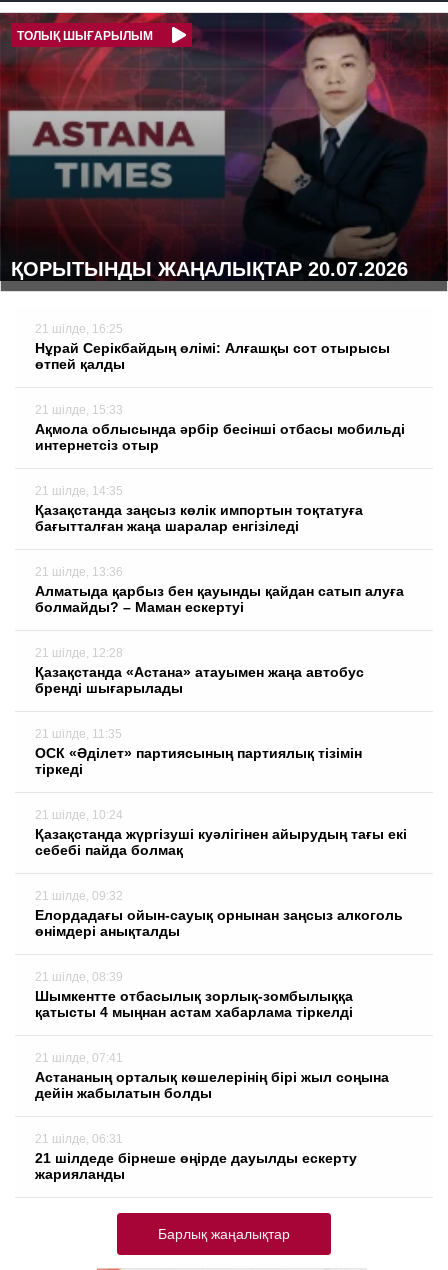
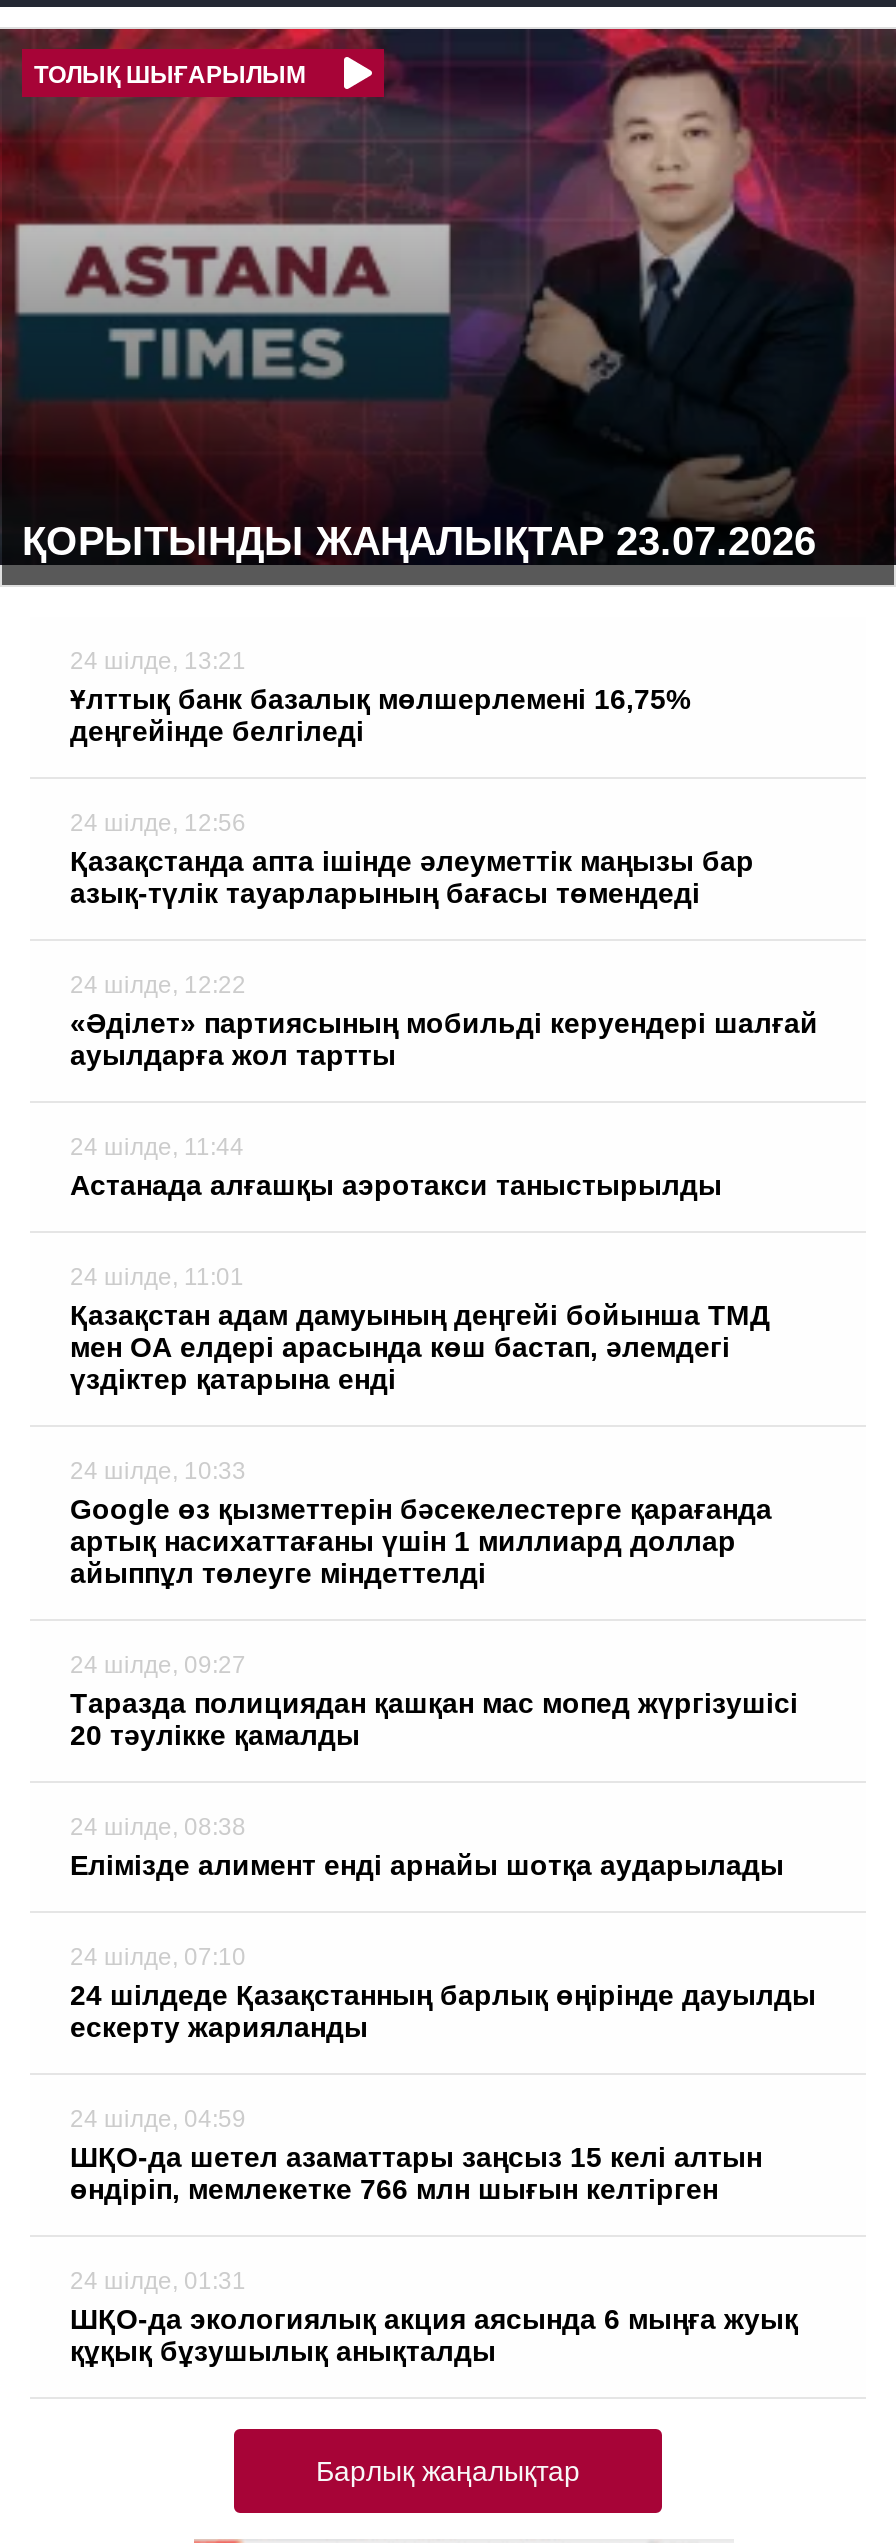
- ҚОРЫТЫНДЫ ЖАҢАЛЫҚТАР 20.07.2026
+ ҚОРЫТЫНДЫ ЖАҢАЛЫҚТАР 23.07.2026

- 21 шілде, 16:25
- Нұрай Серікбайдың өлімі: Алғашқы сот отырысы
- өтпей қалды
+ 24 шілде, 13:21
+ Ұлттық банк базалық мөлшерлемені 16,75%
+ деңгейінде белгіледі

- 21 шілде, 15:33
- Ақмола облысында әрбір бесінші отбасы мобильді
- интернетсіз отыр
+ 24 шілде, 12:56
+ Қазақстанда апта ішінде әлеуметтік маңызы бар
+ азық-түлік тауарларының бағасы төмендеді

- 21 шілде, 14:35
- Қазақстанда заңсыз көлік импортын тоқтатуға
- бағытталған жаңа шаралар енгізіледі
+ 24 шілде, 12:22
+ «Әділет» партиясының мобильді керуендері шалғай
+ ауылдарға жол тартты

- 21 шілде, 13:36
- Алматыда қарбыз бен қауынды қайдан сатып алуға
- болмайды? – Маман ескертуі
+ 24 шілде, 11:44
+ Астанада алғашқы аэротакси таныстырылды

- 21 шілде, 12:28
- Қазақстанда «Астана» атауымен жаңа автобус
- бренді шығарылады
+ 24 шілде, 11:01
+ Қазақстан адам дамуының деңгейі бойынша ТМД
+ мен ОА елдері арасында көш бастап, әлемдегі
+ үздіктер қатарына енді

- 21 шілде, 11:35
- ОСК «Әділет» партиясының партиялық тізімін
- тіркеді
+ 24 шілде, 10:33
+ Google өз қызметтерін бәсекелестерге қарағанда
+ артық насихаттағаны үшін 1 миллиард доллар
+ айыппұл төлеуге міндеттелді

- 21 шілде, 10:24
- Қазақстанда жүргізуші куәлігінен айырудың тағы екі
- себебі пайда болмақ
+ 24 шілде, 09:27
+ Таразда полициядан қашқан мас мопед жүргізушісі
+ 20 тәулікке қамалды

- 21 шілде, 09:32
- Елордадағы ойын-сауық орнынан заңсыз алкоголь
- өнімдері анықталды
+ 24 шілде, 08:38
+ Елімізде алимент енді арнайы шотқа аударылады

- 21 шілде, 08:39
- Шымкентте отбасылық зорлық-зомбылыққа
- қатысты 4 мыңнан астам хабарлама тіркелді
+ 24 шілде, 07:10
+ 24 шілдеде Қазақстанның барлық өңірінде дауылды
+ ескерту жарияланды

- 21 шілде, 07:41
- Астананың орталық көшелерінің бірі жыл соңына
- дейін жабылатын болды
+ 24 шілде, 04:59
+ ШҚО-да шетел азаматтары заңсыз 15 келі алтын
+ өндіріп, мемлекетке 766 млн шығын келтірген

- 21 шілде, 06:31
- 21 шілдеде бірнеше өңірде дауылды ескерту
- жарияланды
+ 24 шілде, 01:31
+ ШҚО-да экологиялық акция аясында 6 мыңға жуық
+ құқық бұзушылық анықталды
